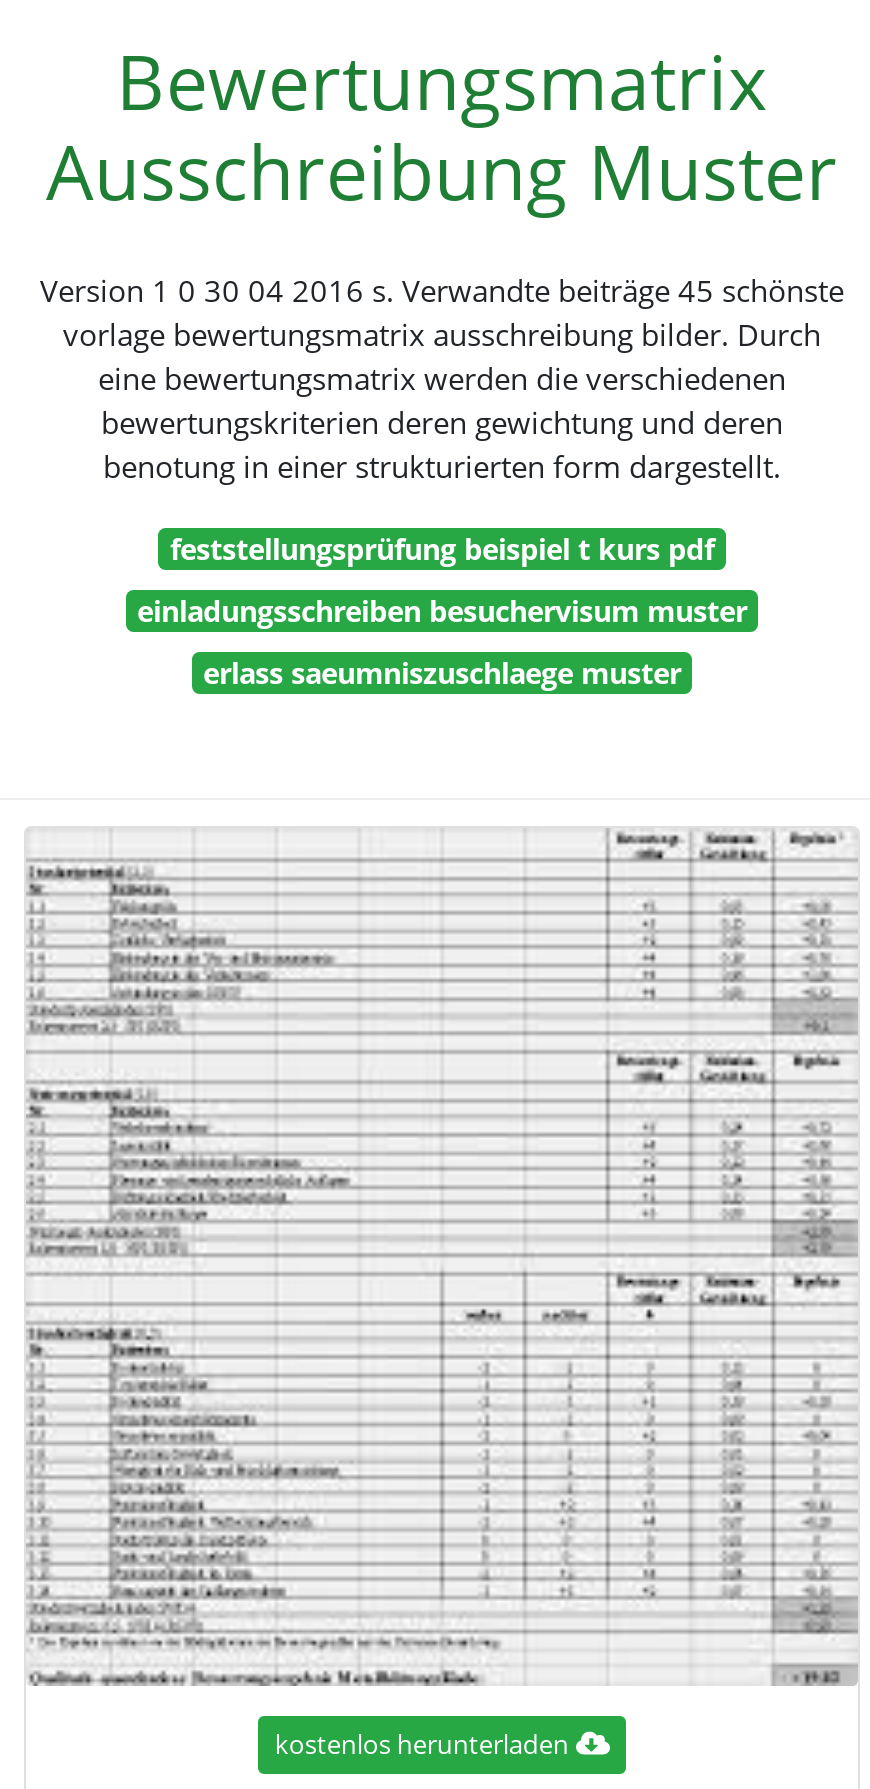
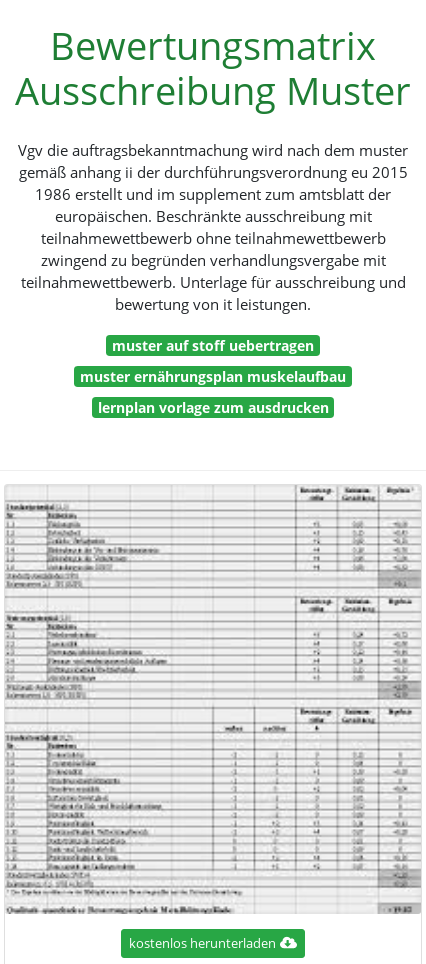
- Version 1 0 30 04 2016 s. Verwandte beiträge 45 schönste
- vorlage bewertungsmatrix ausschreibung bilder. Durch
- eine bewertungsmatrix werden die verschiedenen
- bewertungskriterien deren gewichtung und deren
- benotung in einer strukturierten form dargestellt.
+ Vgv die auftragsbekanntmachung wird nach dem muster
+ gemäß anhang ii der durchführungsverordnung eu 2015
+ 1986 erstellt und im supplement zum amtsblatt der
+ europäischen. Beschränkte ausschreibung mit
+ teilnahmewettbewerb ohne teilnahmewettbewerb
+ zwingend zu begründen verhandlungsvergabe mit
+ teilnahmewettbewerb. Unterlage für ausschreibung und
+ bewertung von it leistungen.

- feststellungsprüfung beispiel t kurs pdf
+ muster auf stoff uebertragen

- einladungsschreiben besuchervisum muster
+ muster ernährungsplan muskelaufbau

- erlass saeumniszuschlaege muster
+ lernplan vorlage zum ausdrucken
